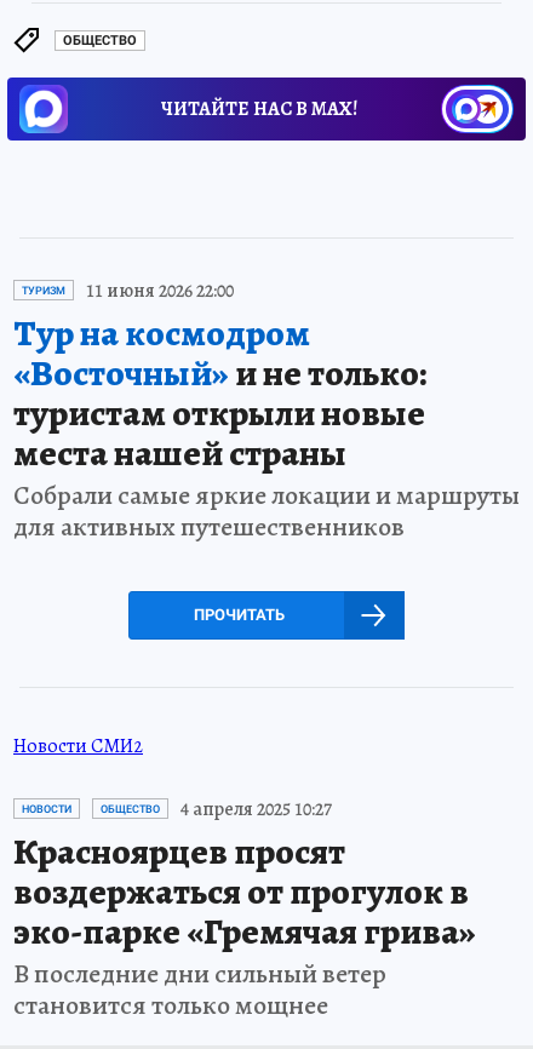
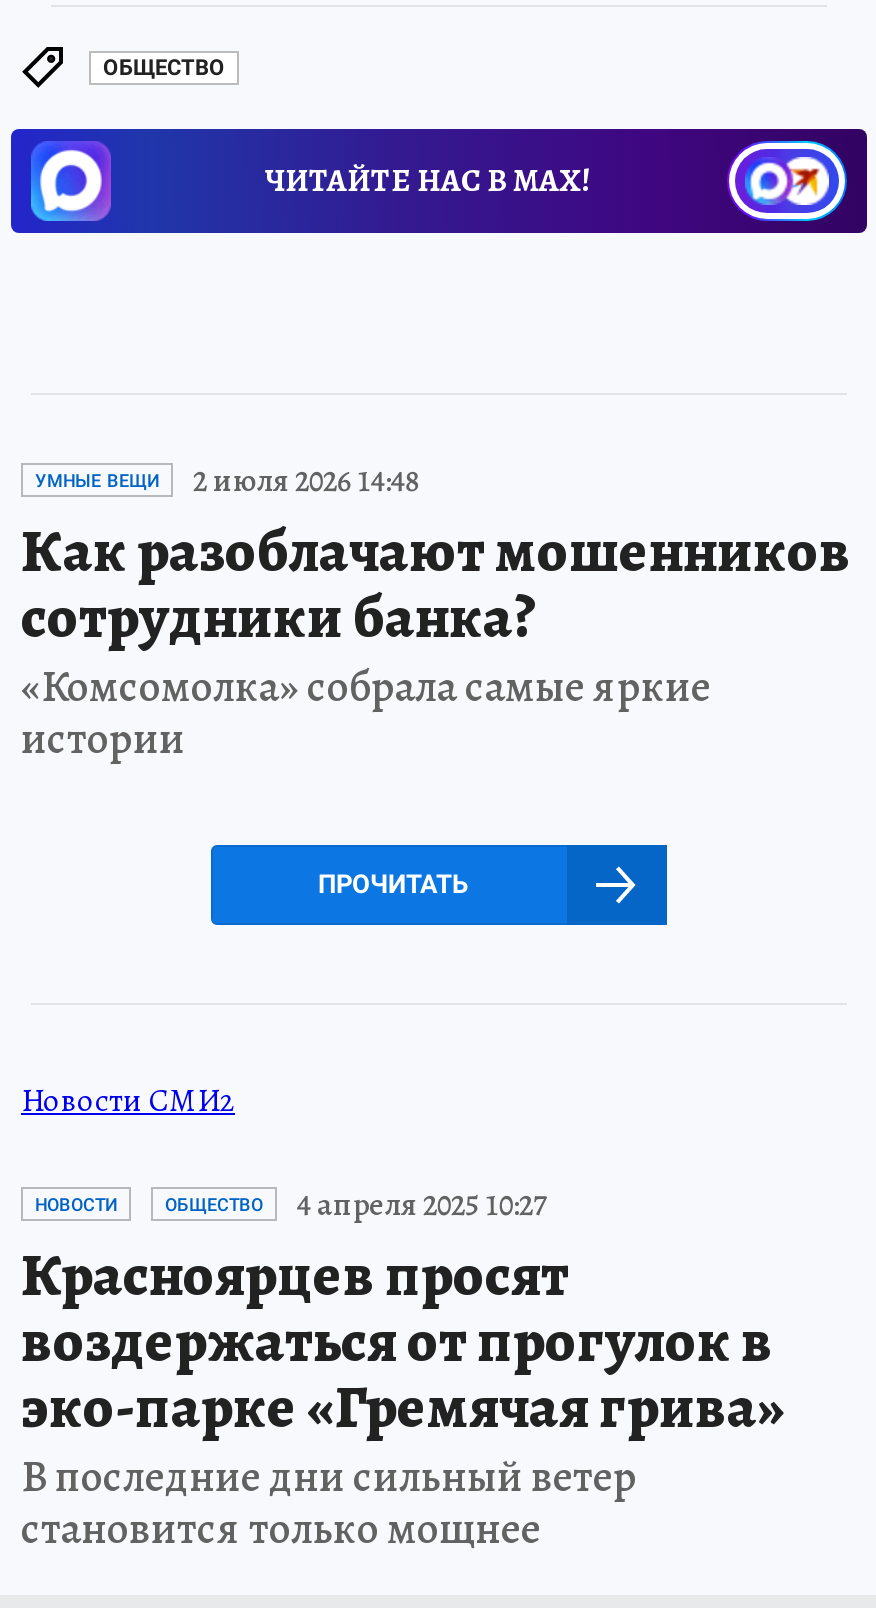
- ТУРИЗМ
- 11 июня 2026 22:00
- Тур на космодром
- «Восточный»и не только:
- туристам открыли новые
- места нашей страны
- Собрали самые яркие локации и маршруты
- для активных путешественников
+ УМНЫЕ ВЕЩИ
+ 2 июля 2026 14:48
+ Как разоблачают мошенников
+ сотрудники банка?
+ «Комсомолка» собрала самые яркие
+ истории
